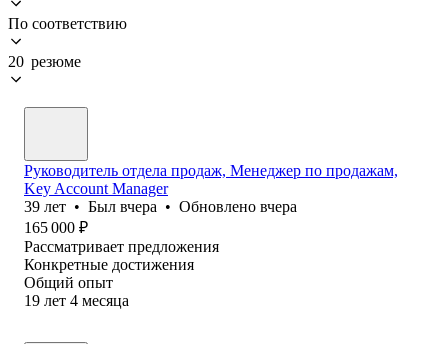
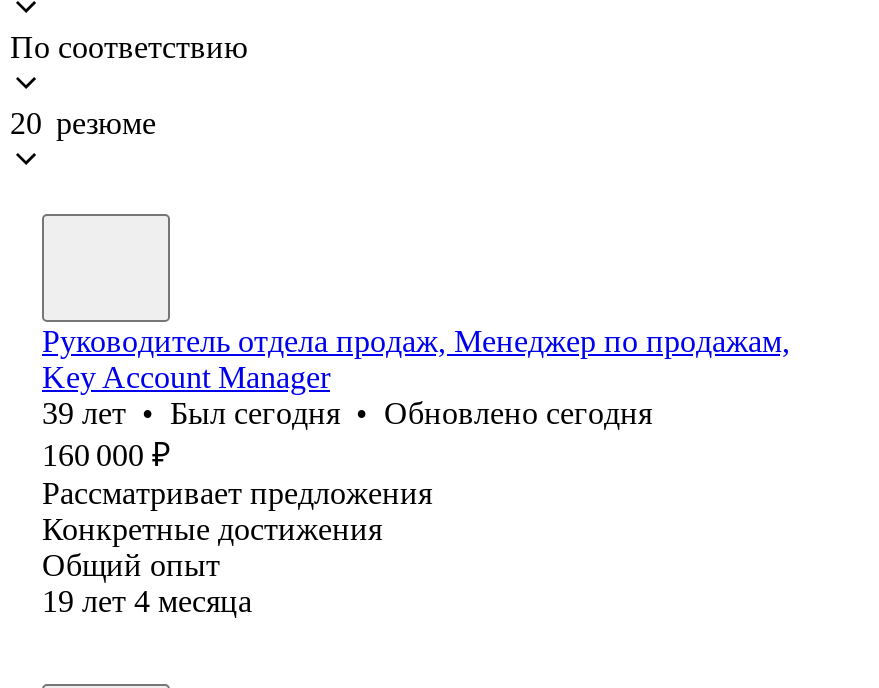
- 39 лет • Был вчера • Обновлено вчера
+ 39 лет • Был сегодня • Обновлено сегодня

- 165 000 ₽
+ 160 000 ₽
